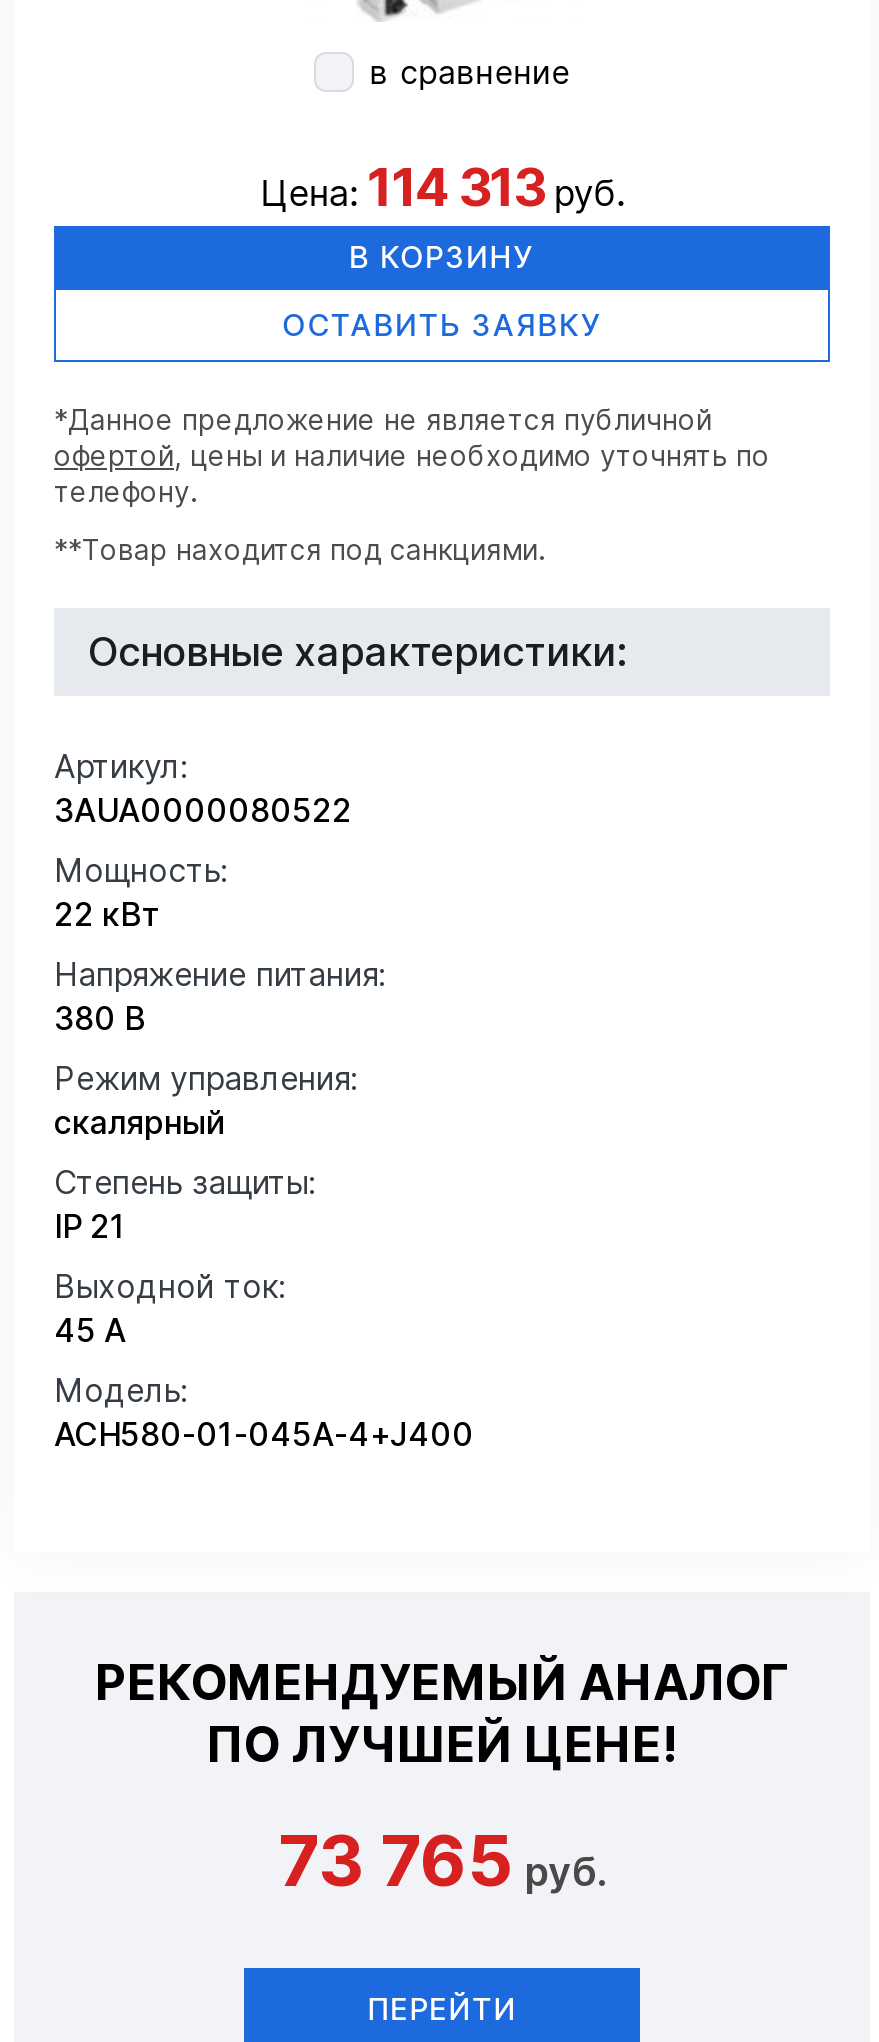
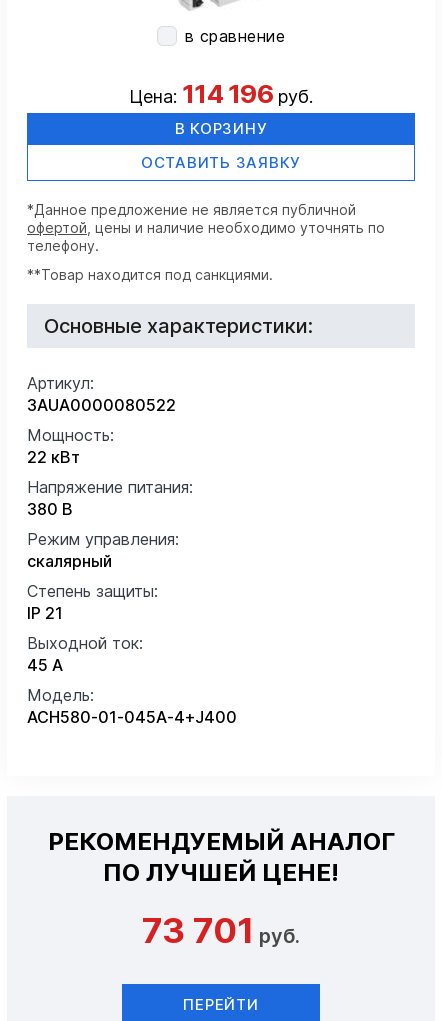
- Цена: 114 313 руб.
+ Цена: 114 196 руб.

- 73 765 руб.
+ 73 701 руб.
